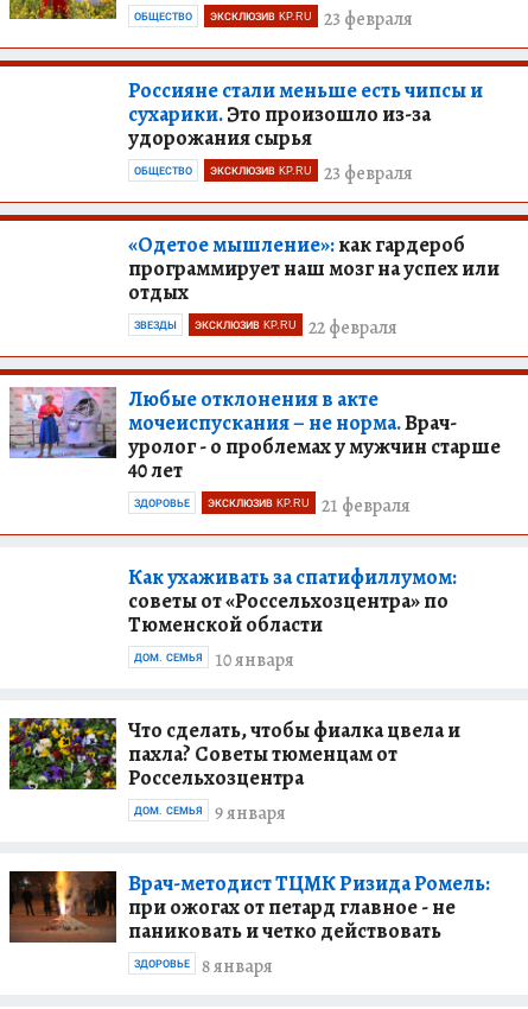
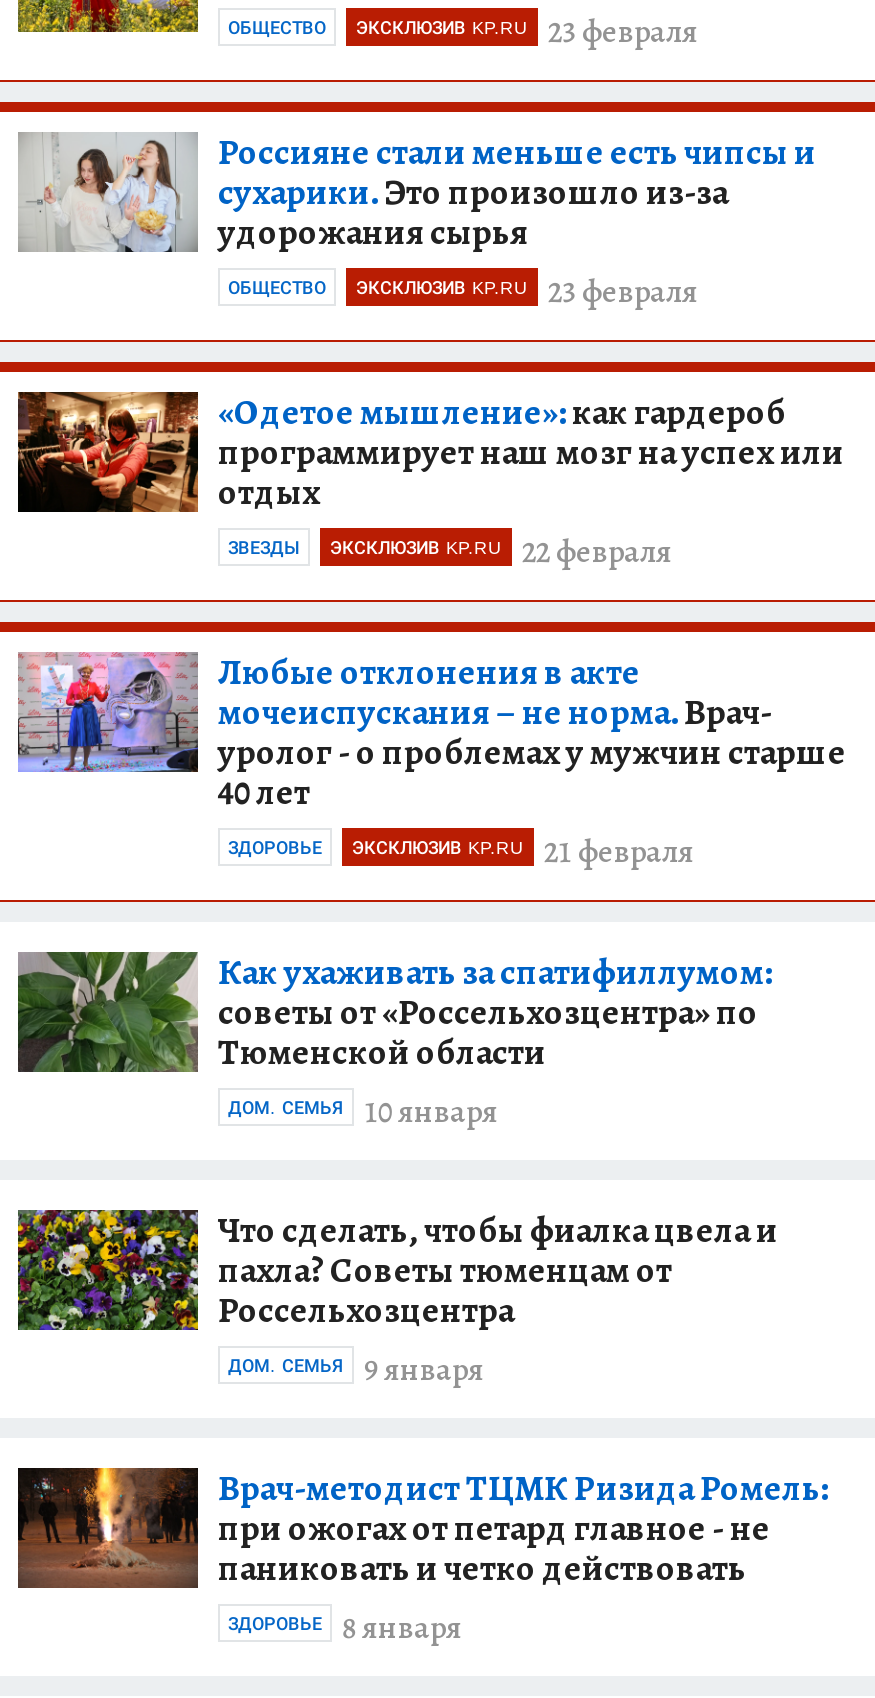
+ [image]

+ [image]

+ [image]
